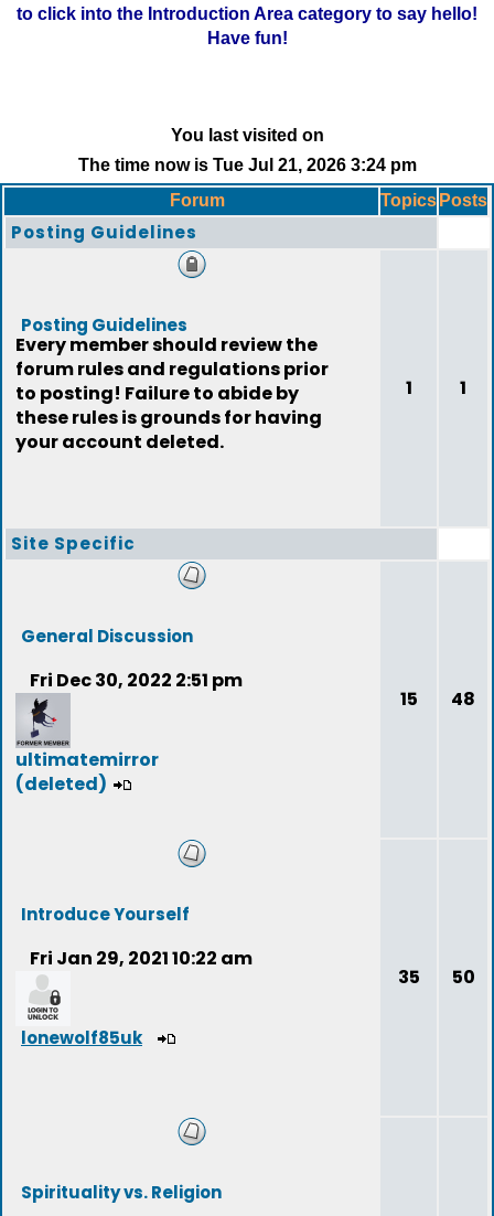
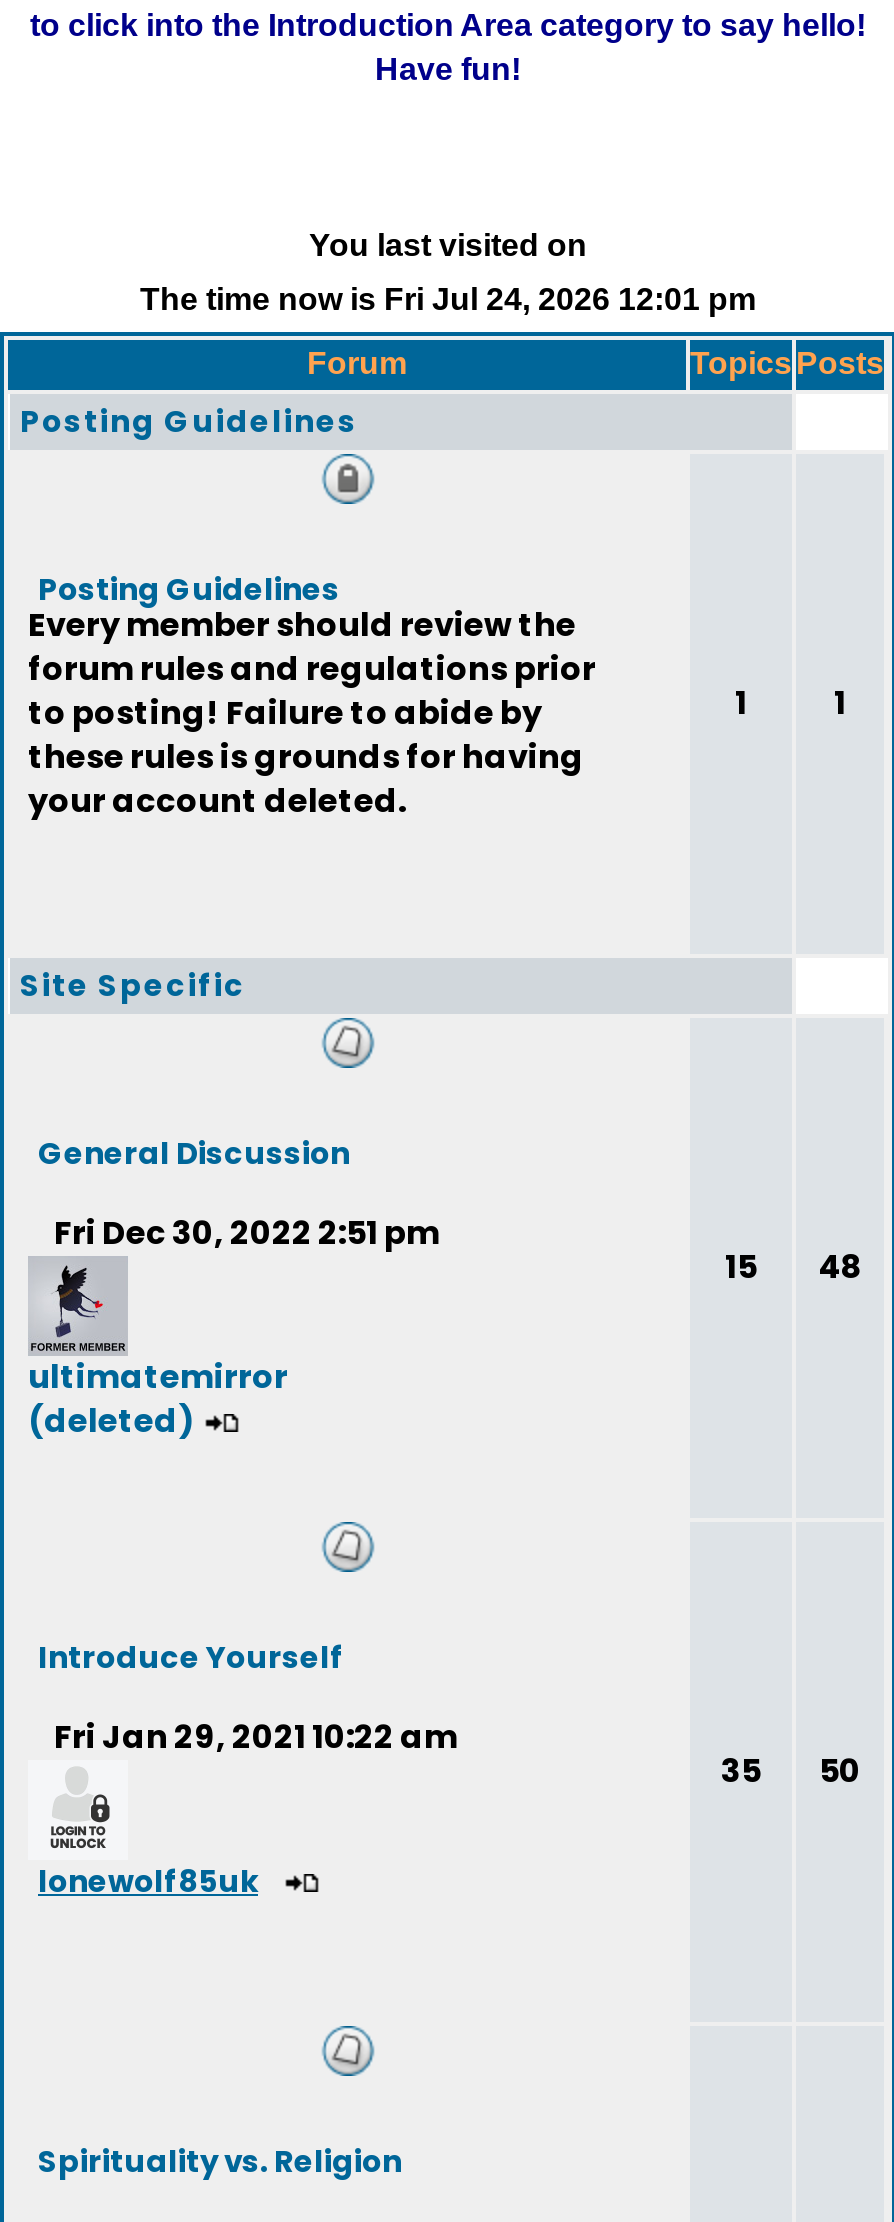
- The time now is Tue Jul 21, 2026 3:24 pm
+ The time now is Fri Jul 24, 2026 12:01 pm
